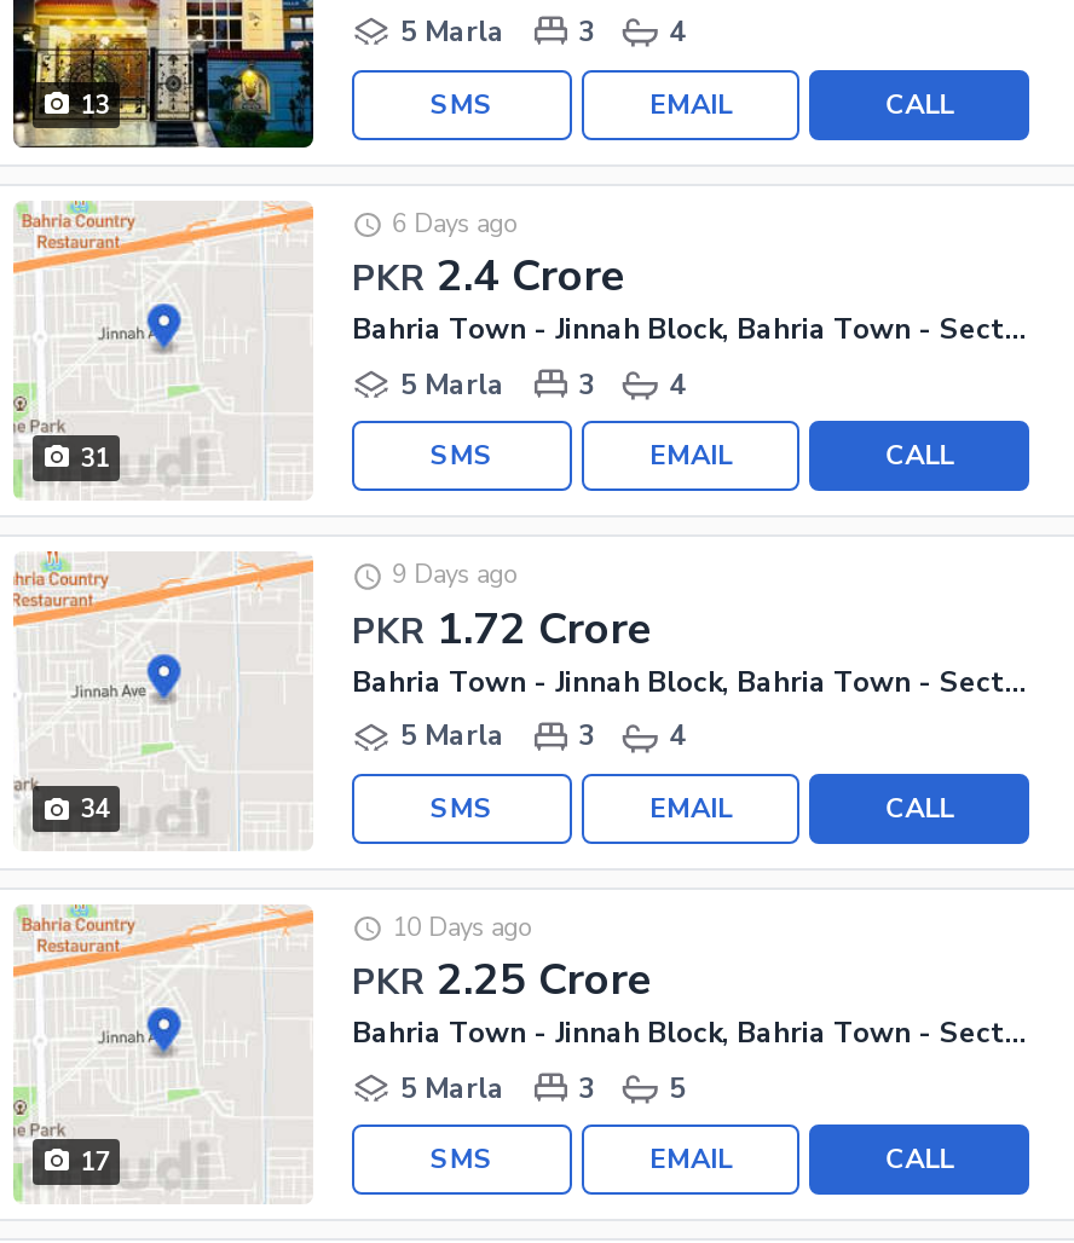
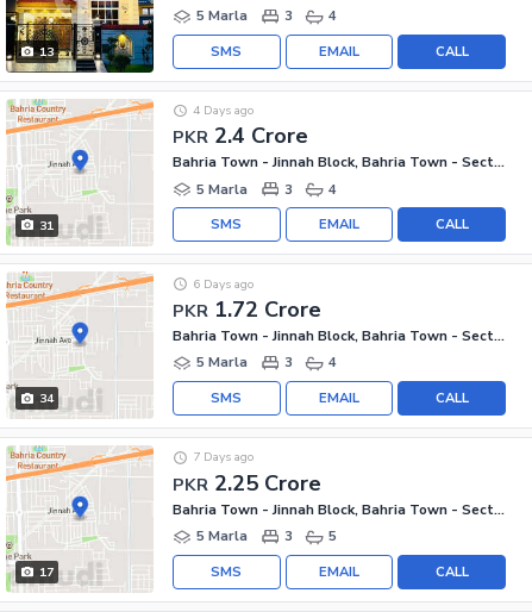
- 6 Days ago
+ 4 Days ago

- 9 Days ago
+ 6 Days ago

- 10 Days ago
+ 7 Days ago
